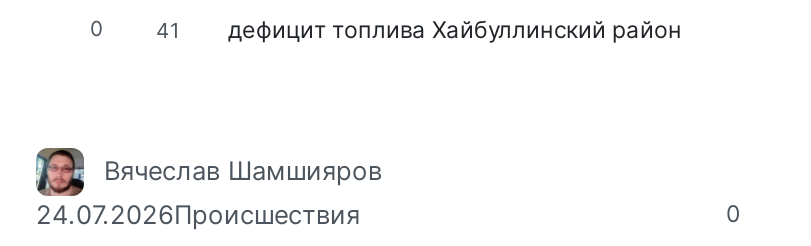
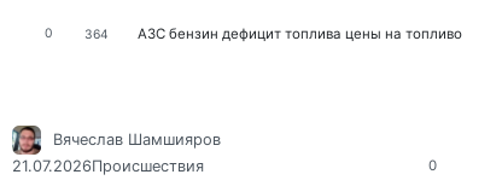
- 41
- дефицит топлива Хайбуллинский район
+ 364
+ АЗС бензин дефицит топлива цены на топливо

- 24.07.2026Происшествия
+ 21.07.2026Происшествия
